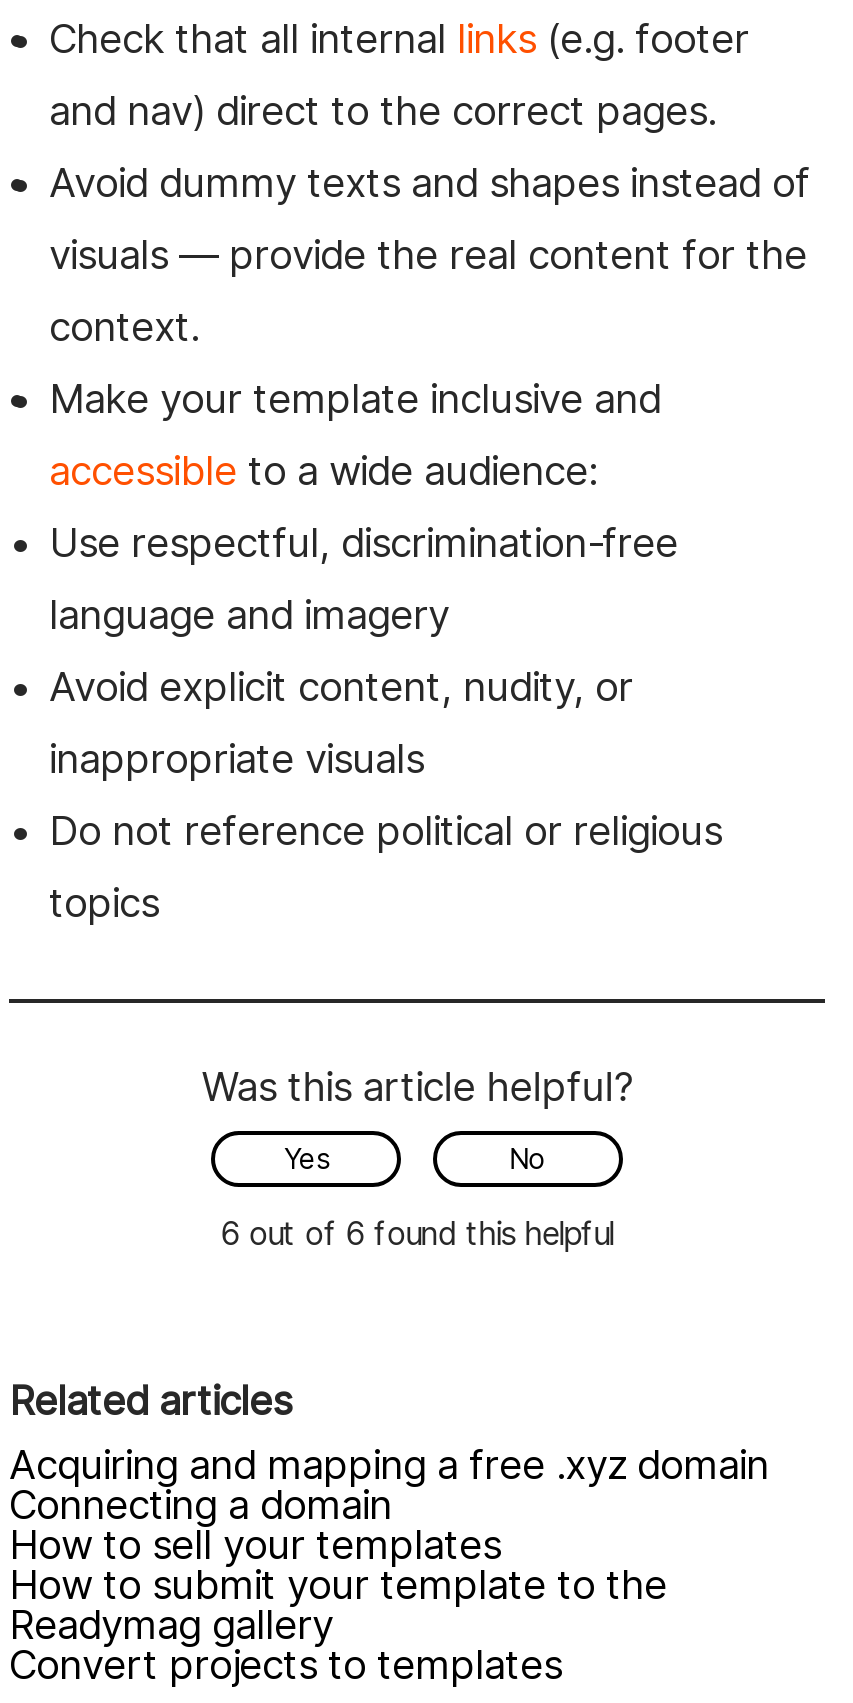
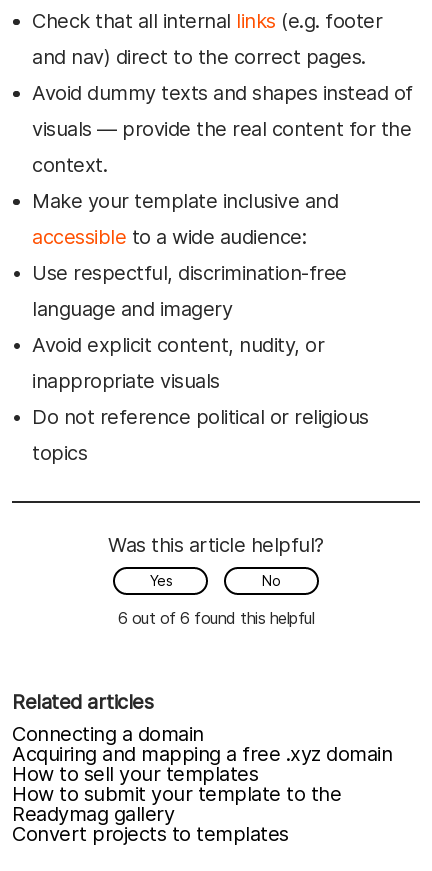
moved down: Acquiring and mapping a free .xyz domain

moved up: Connecting a domain
